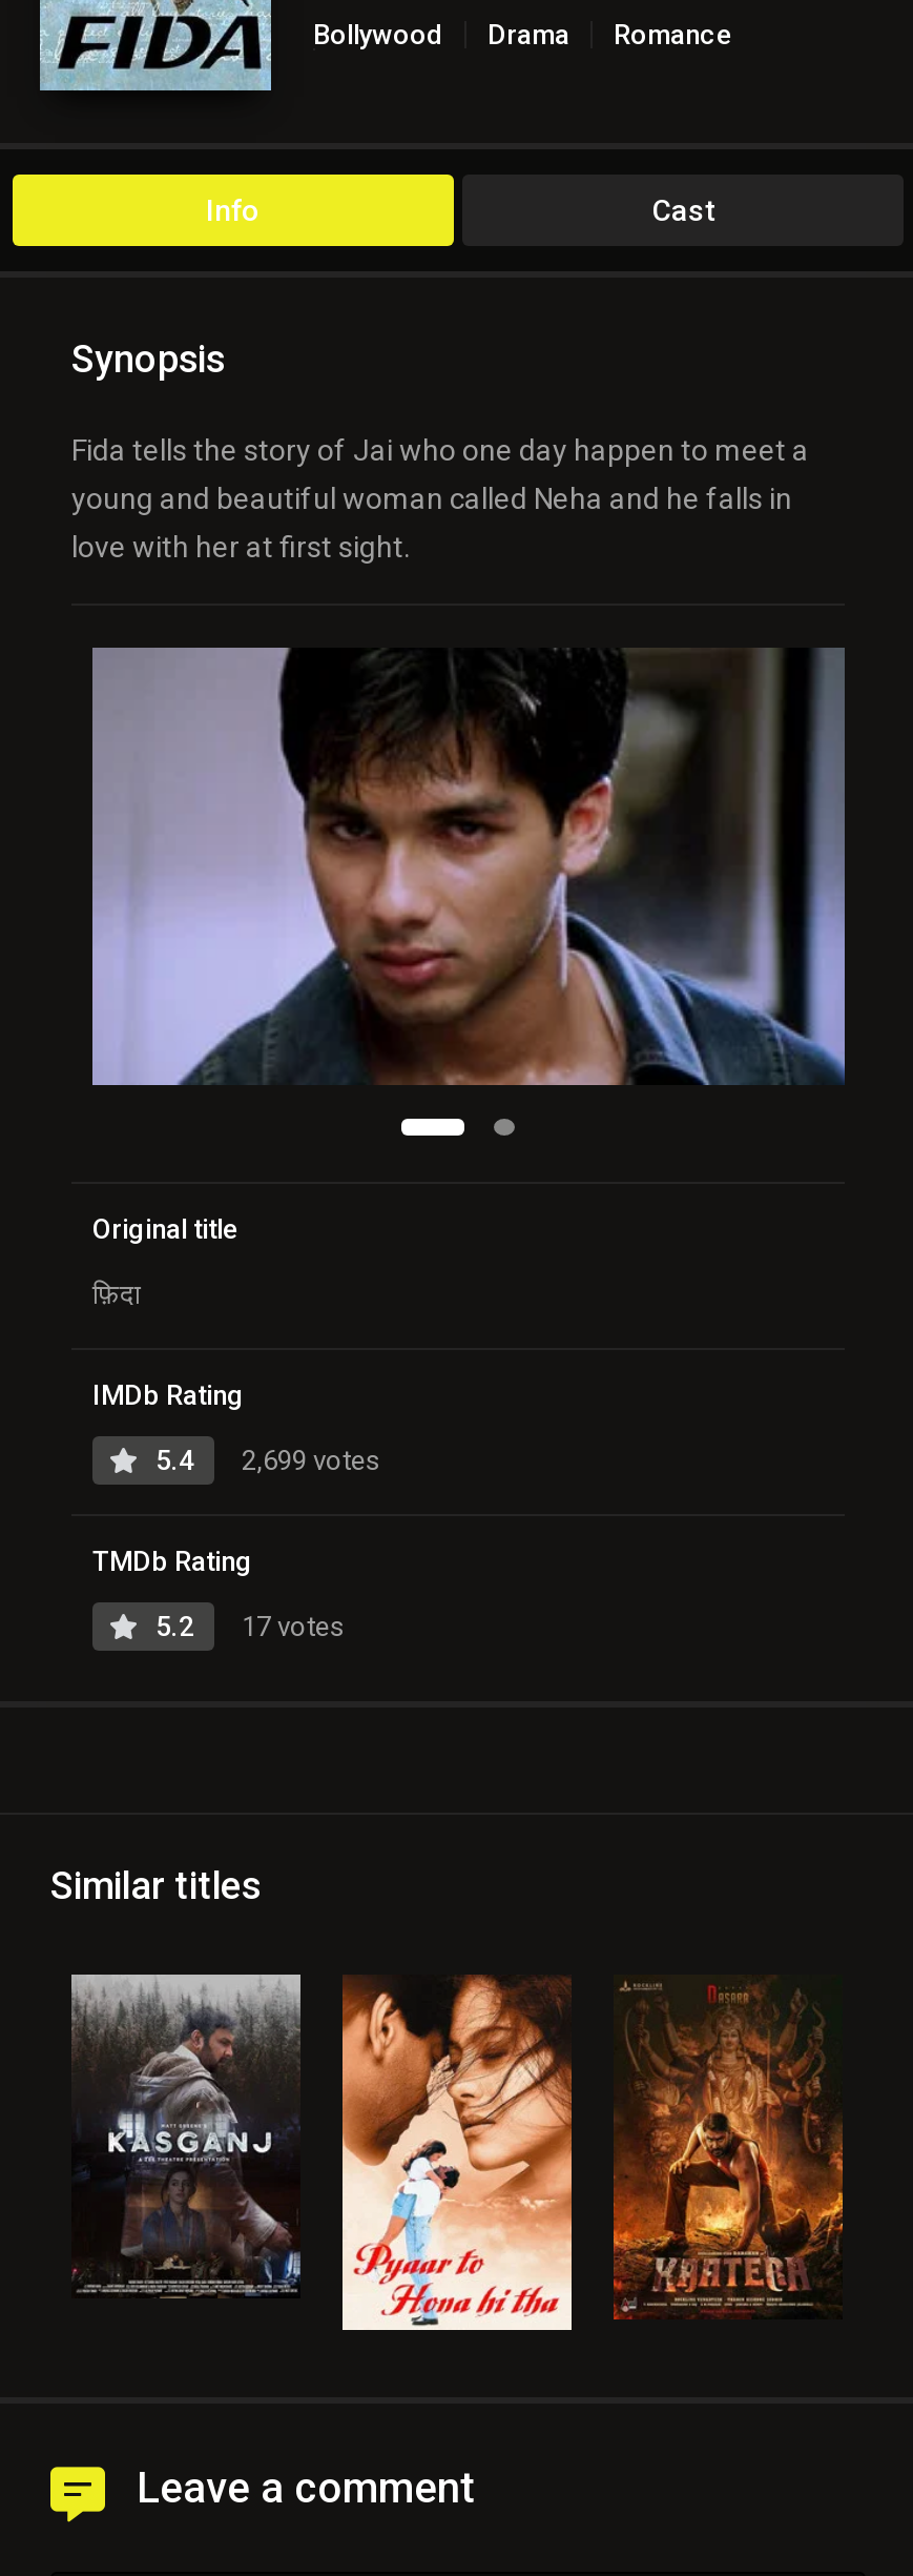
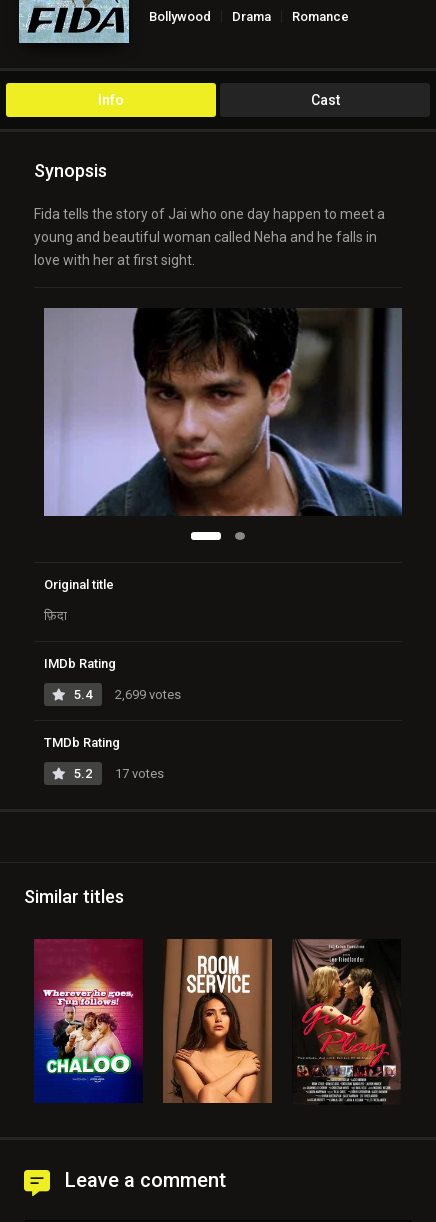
- [image]
+ [image]

- [image]
+ [image]

- [image]
+ [image]
